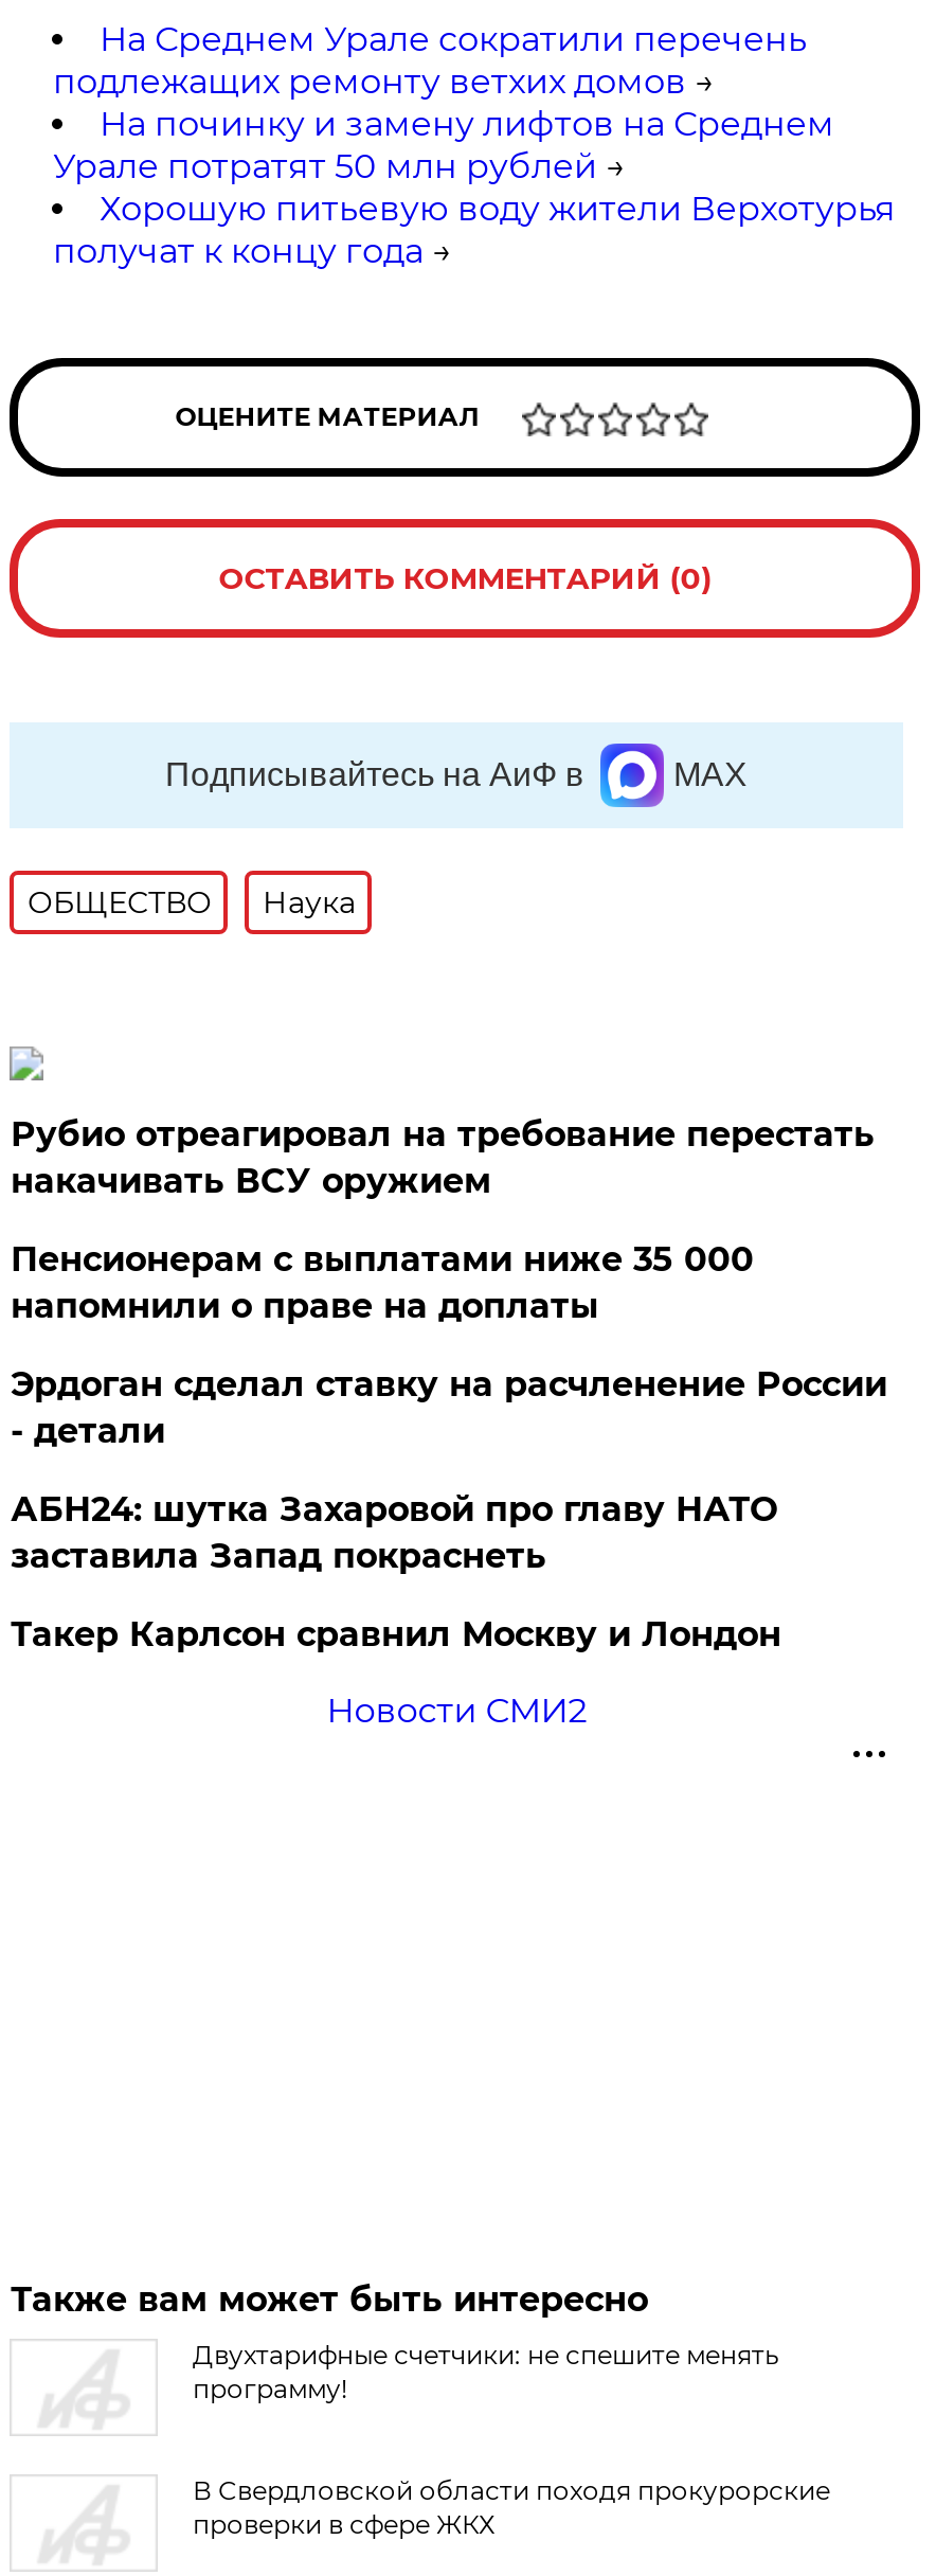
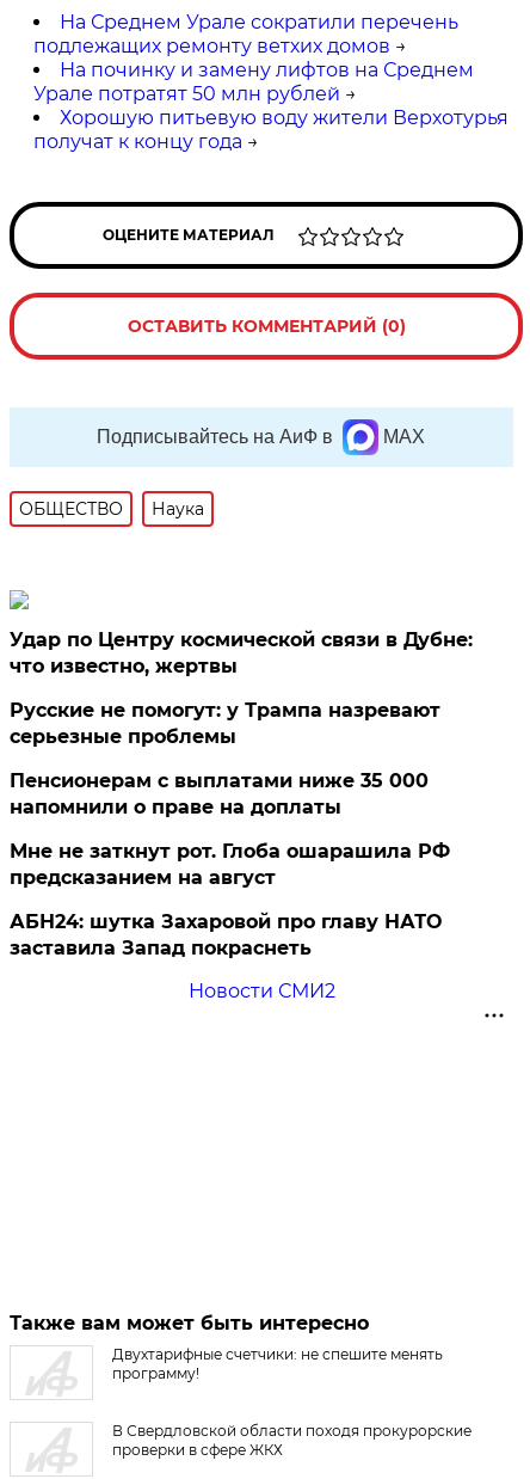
- Рубио отреагировал на требование перестать
- накачивать ВСУ оружием
+ Удар по Центру космической связи в Дубне:
+ что известно, жертвы
+ Русские не помогут: у Трампа назревают
+ серьезные проблемы

moved down: Пенсионерам с выплатами ниже 35 000 | напомнили о праве на доплаты

- Эрдоган сделал ставку на расчленение России
- - детали
+ Мне не заткнут рот. Глоба ошарашила РФ
+ предсказанием на август

moved down: АБН24: шутка Захаровой про главу НАТО | заставила Запад покраснеть

- Такер Карлсон сравнил Москву и Лондон
